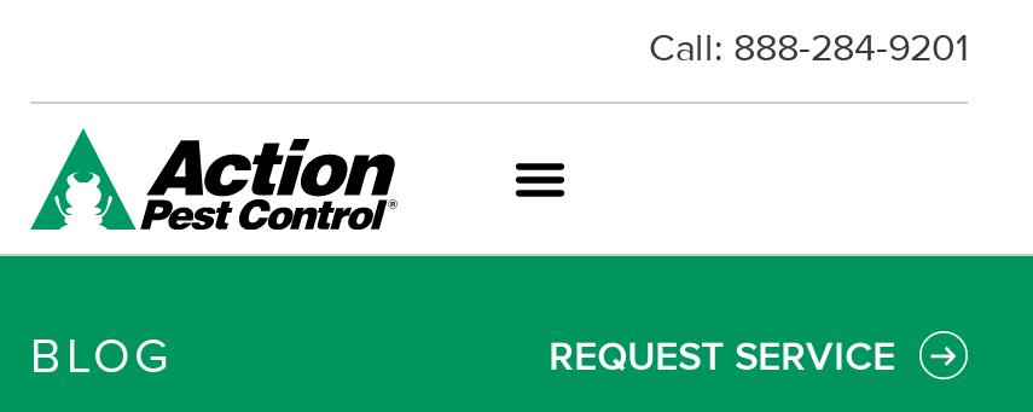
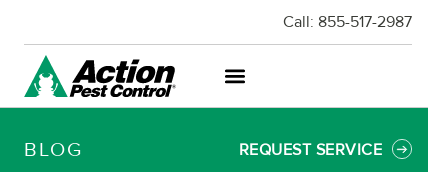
- Call: 888-284-9201
+ Call: 855-517-2987
